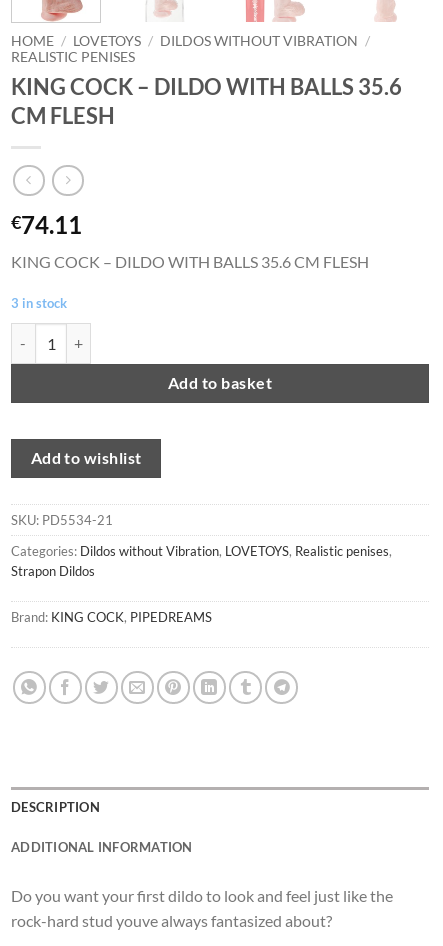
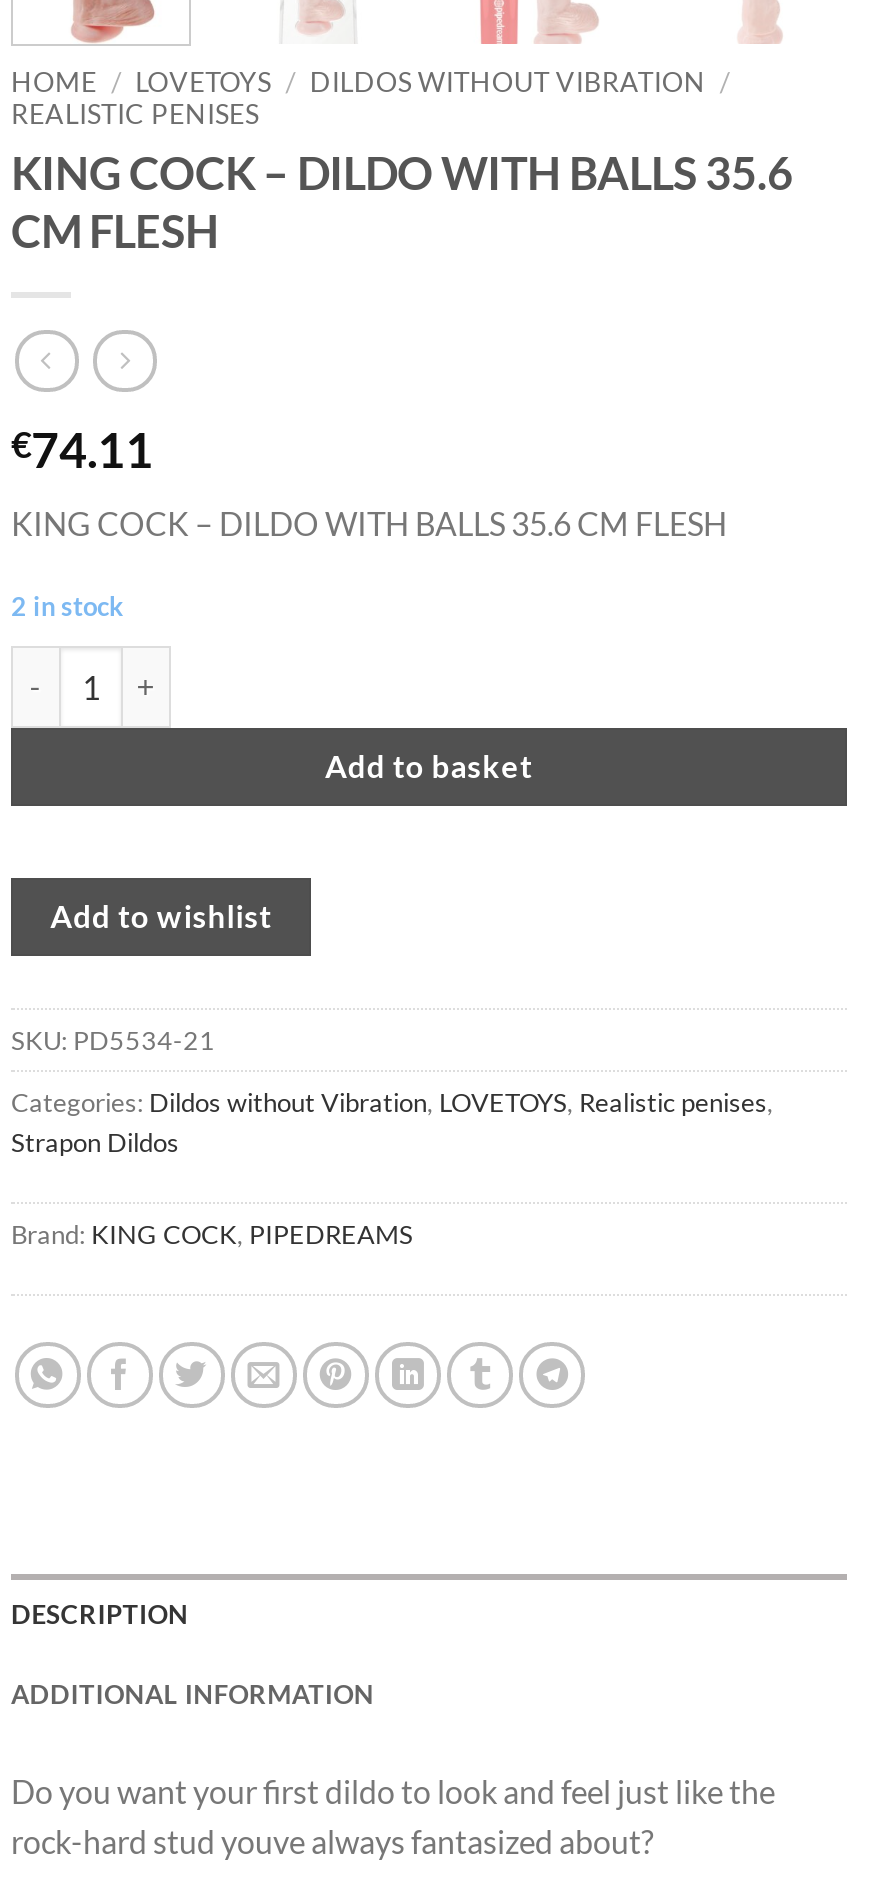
- 3 in stock
+ 2 in stock
